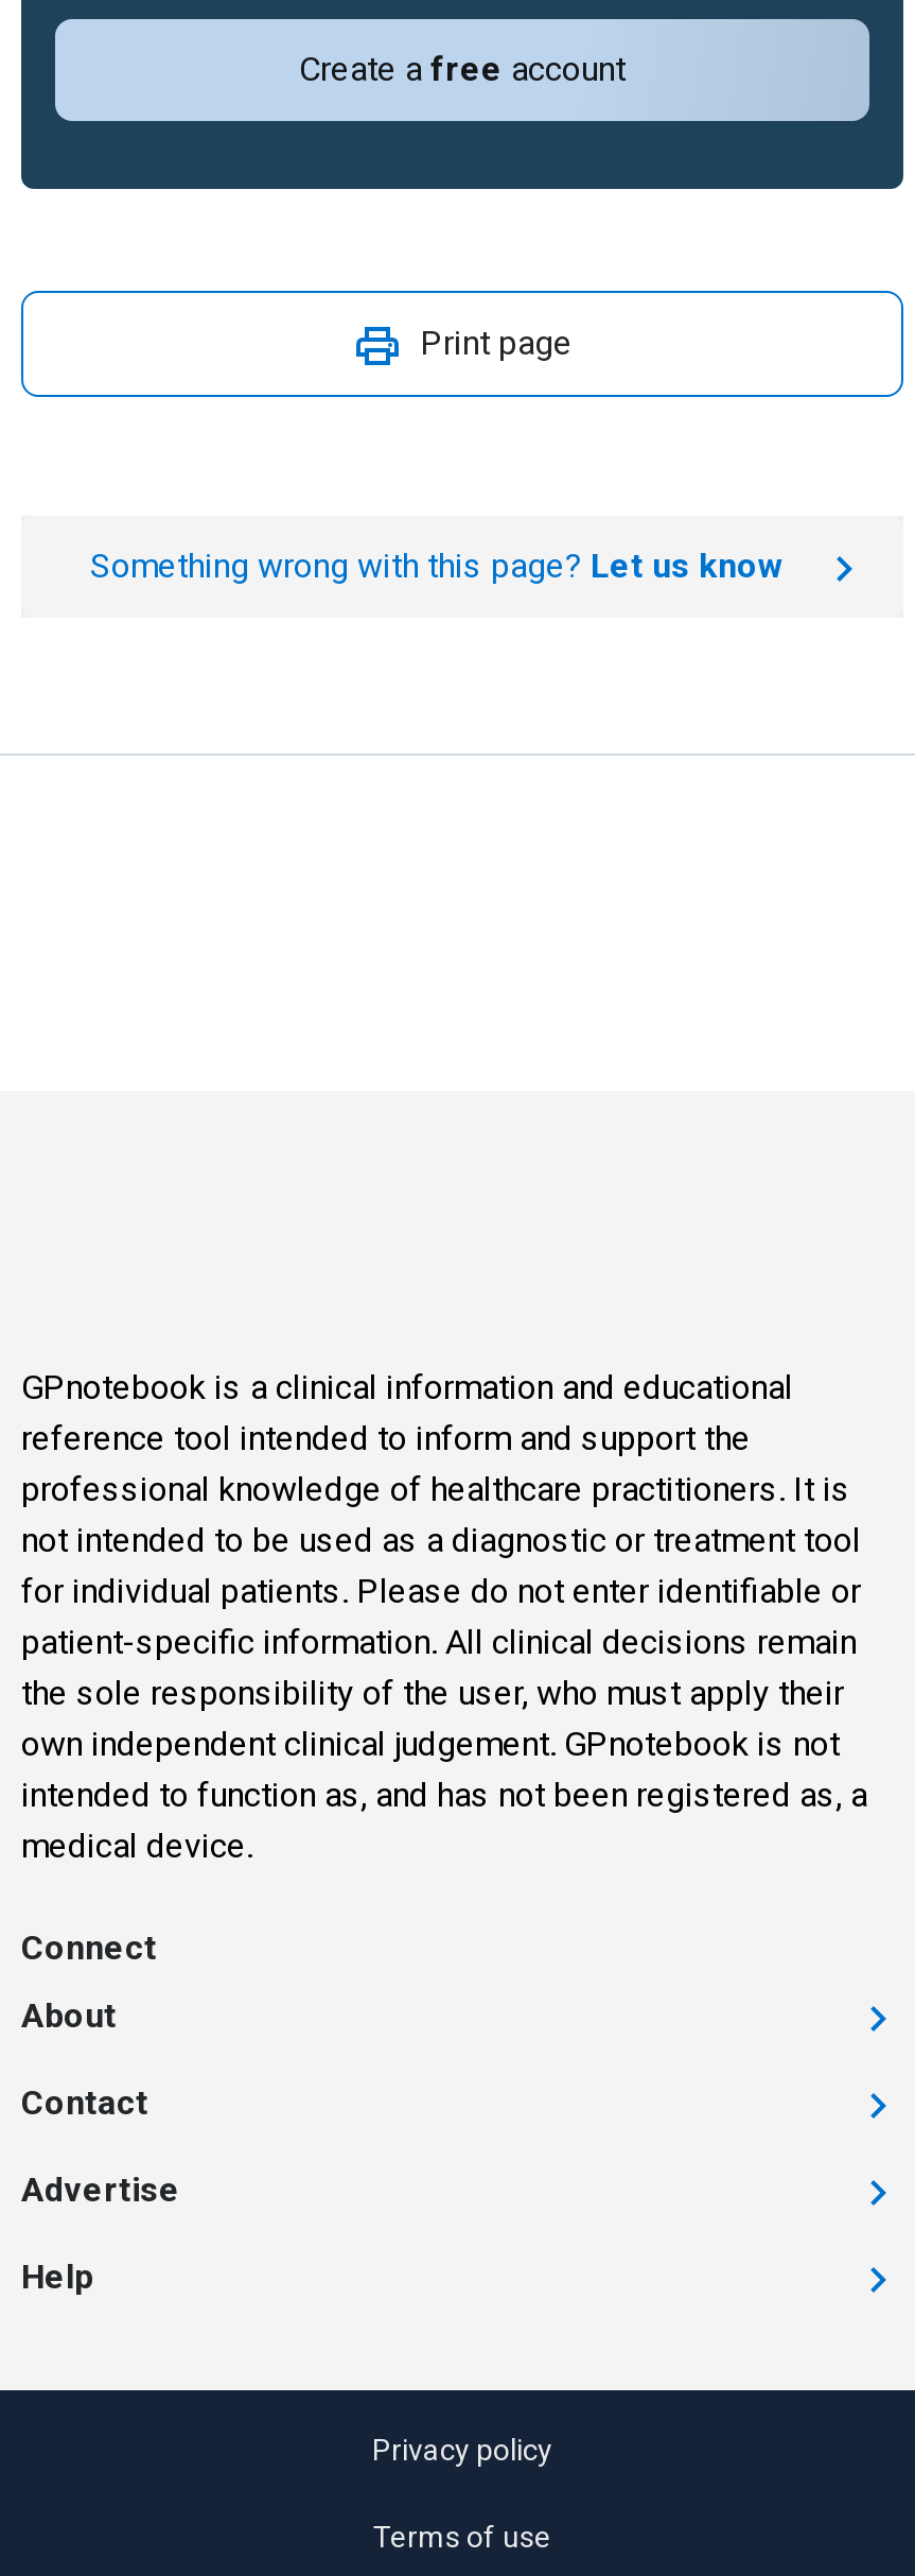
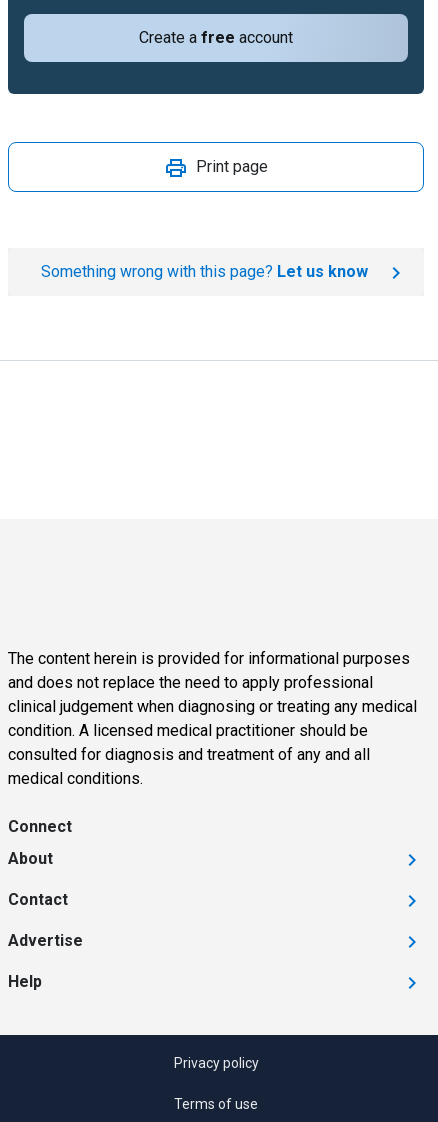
- GPnotebook is a clinical information and educational
- reference tool intended to inform and support the
- professional knowledge of healthcare practitioners. It is
- not intended to be used as a diagnostic or treatment tool
- for individual patients. Please do not enter identifiable or
- patient-specific information. All clinical decisions remain
- the sole responsibility of the user, who must apply their
- own independent clinical judgement. GPnotebook is not
- intended to function as, and has not been registered as, a
- medical device.
+ The content herein is provided for informational purposes
+ and does not replace the need to apply professional
+ clinical judgement when diagnosing or treating any medical
+ condition. A licensed medical practitioner should be
+ consulted for diagnosis and treatment of any and all
+ medical conditions.
